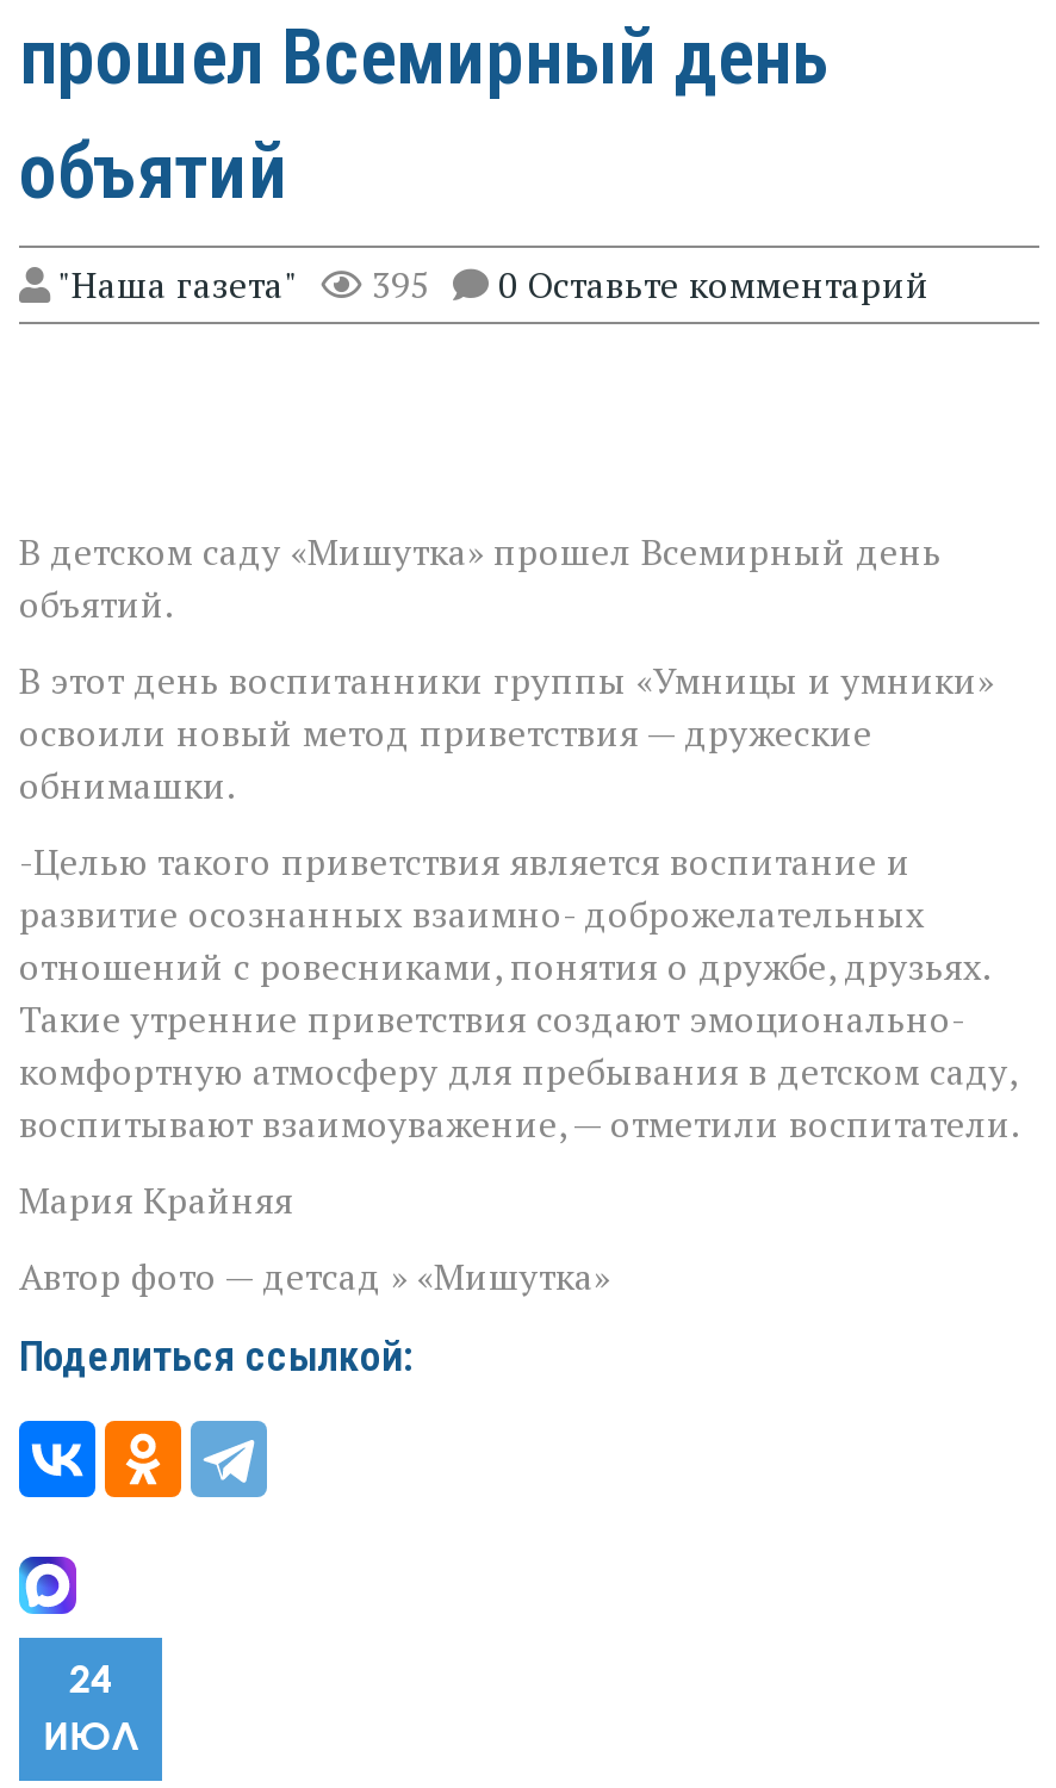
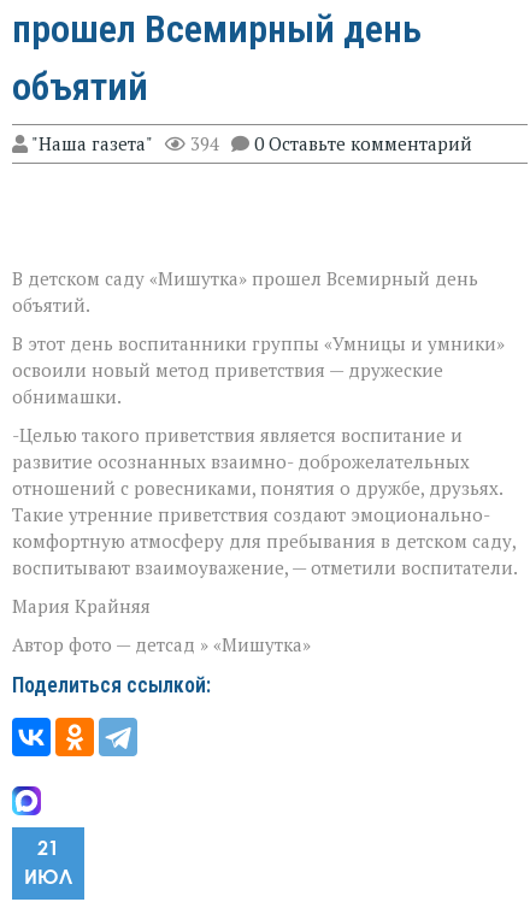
- "Наша газета" 395 0 Оставьте комментарий
+ "Наша газета" 394 0 Оставьте комментарий

- 24
+ 21
